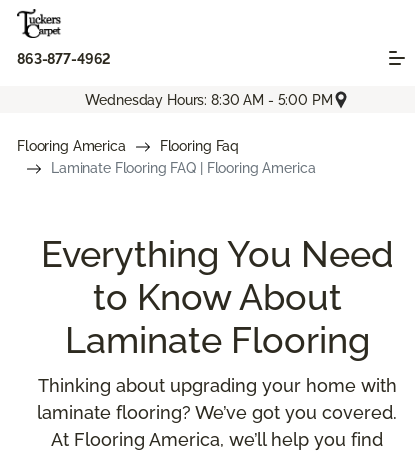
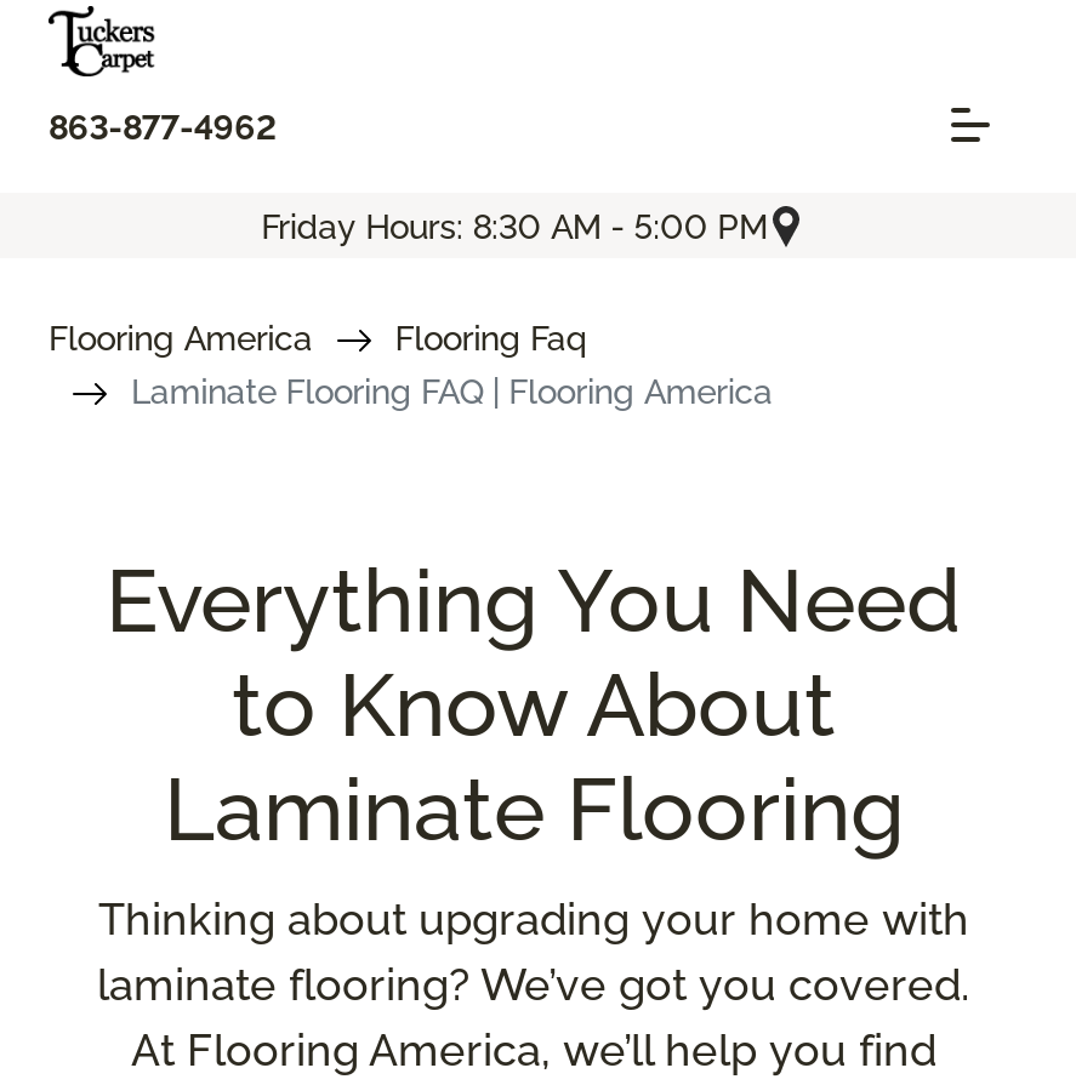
- Wednesday Hours: 8:30 AM - 5:00 PM
+ Friday Hours: 8:30 AM - 5:00 PM
